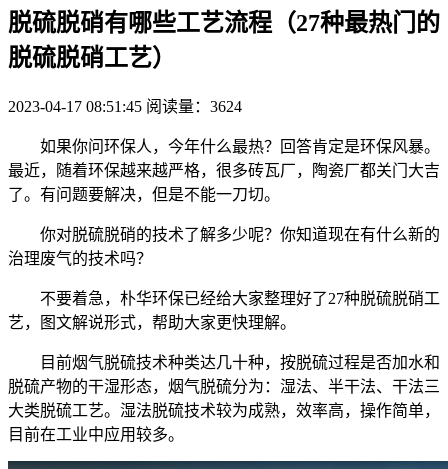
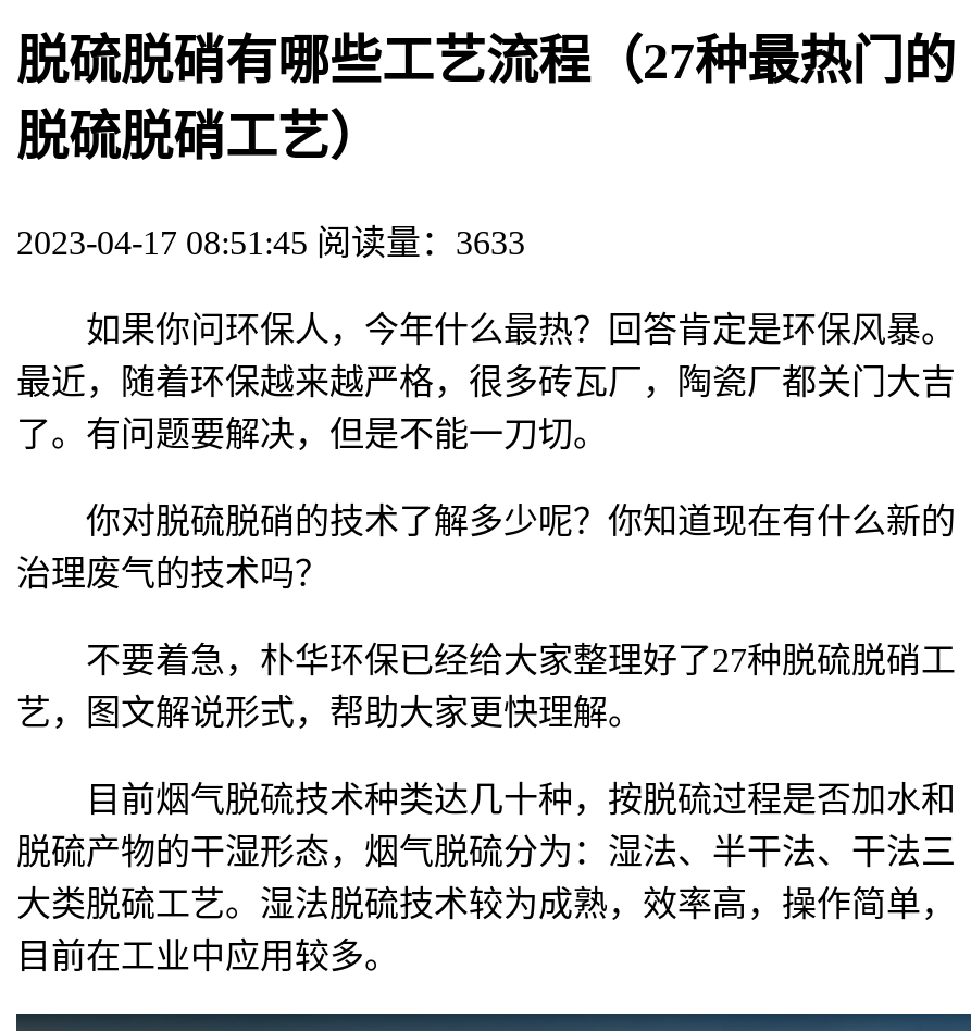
- 2023-04-17 08:51:45 阅读量：3624
+ 2023-04-17 08:51:45 阅读量：3633
